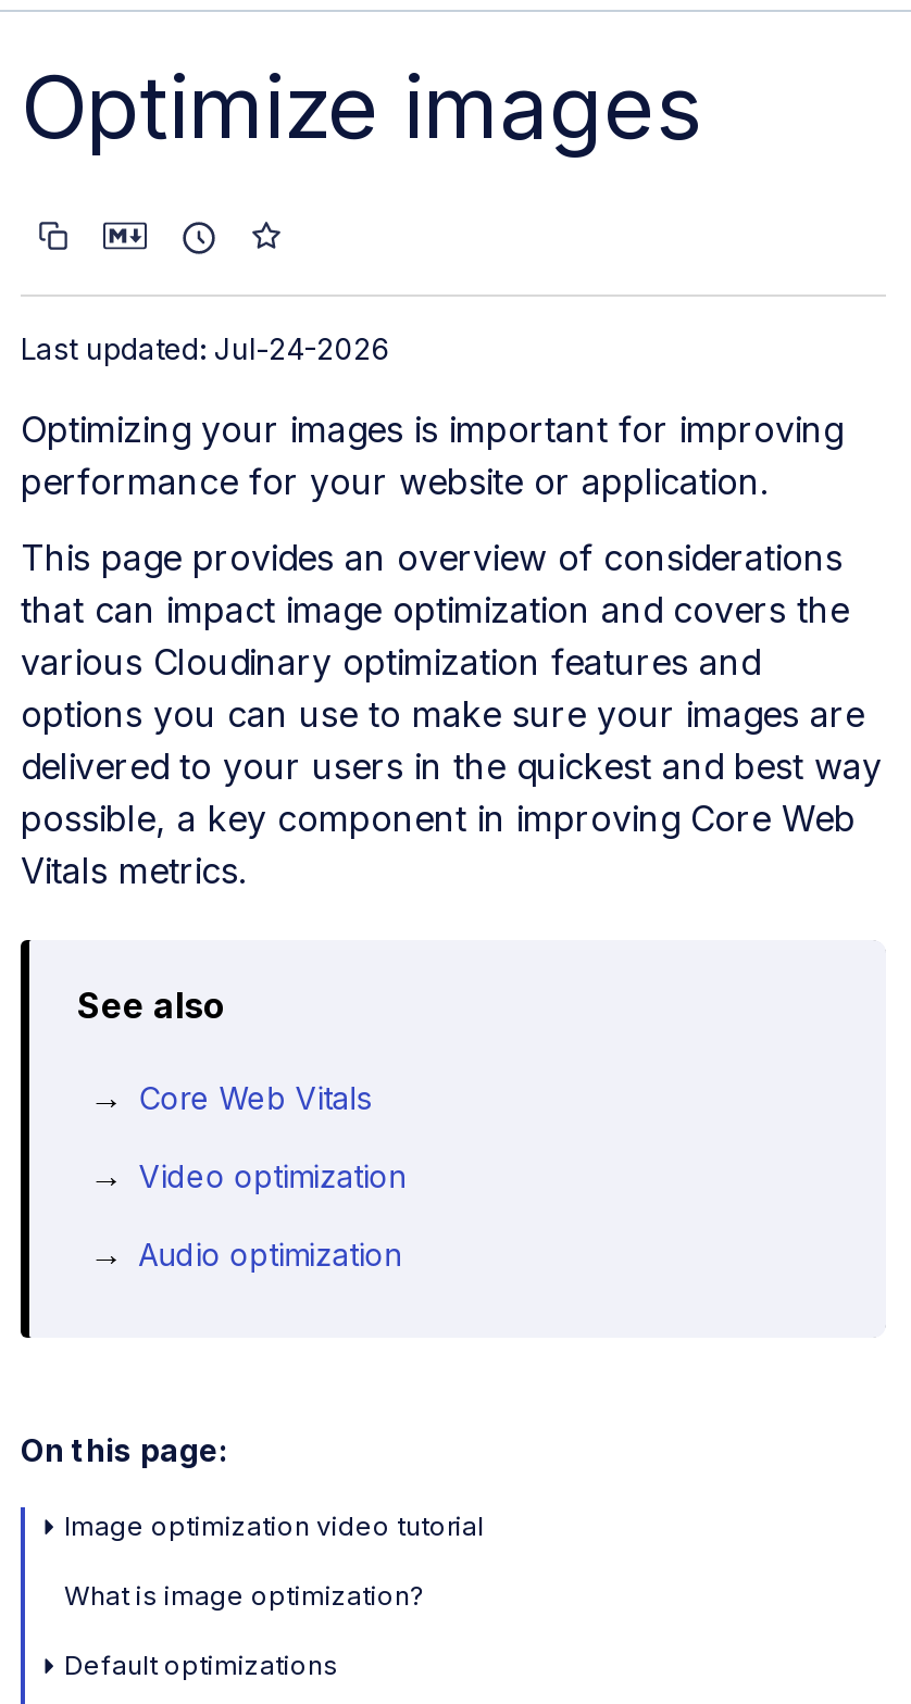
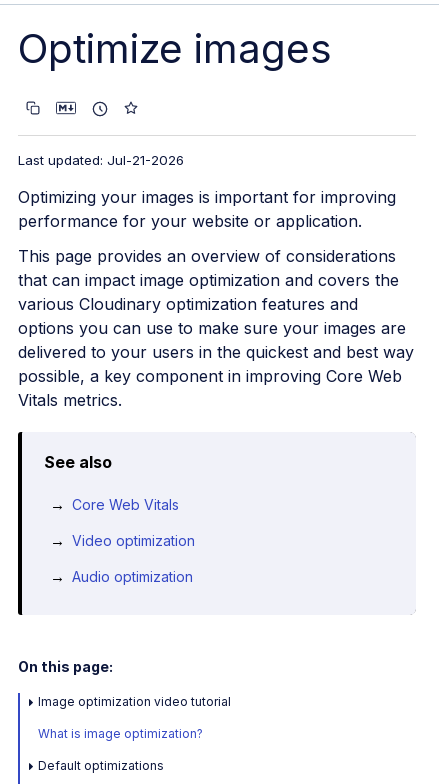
- Last updated: Jul-24-2026
+ Last updated: Jul-21-2026
